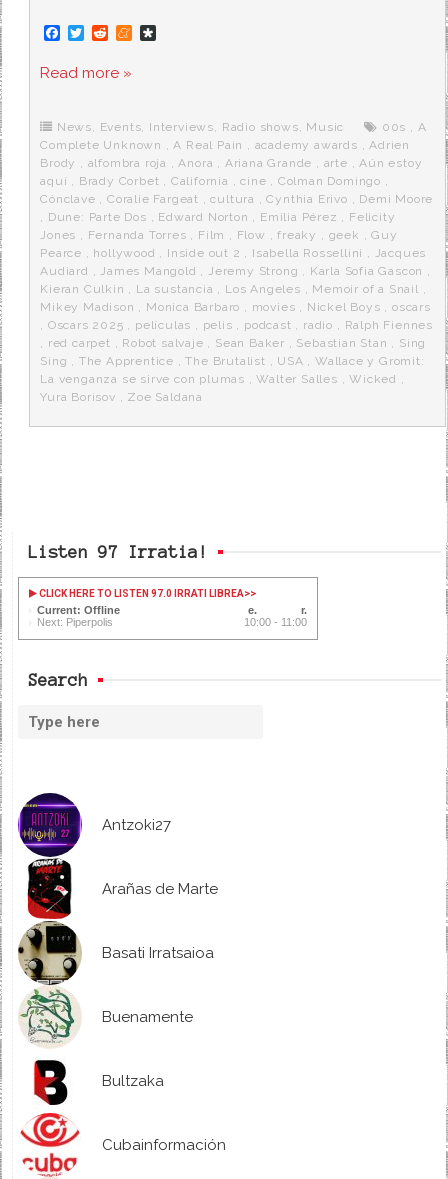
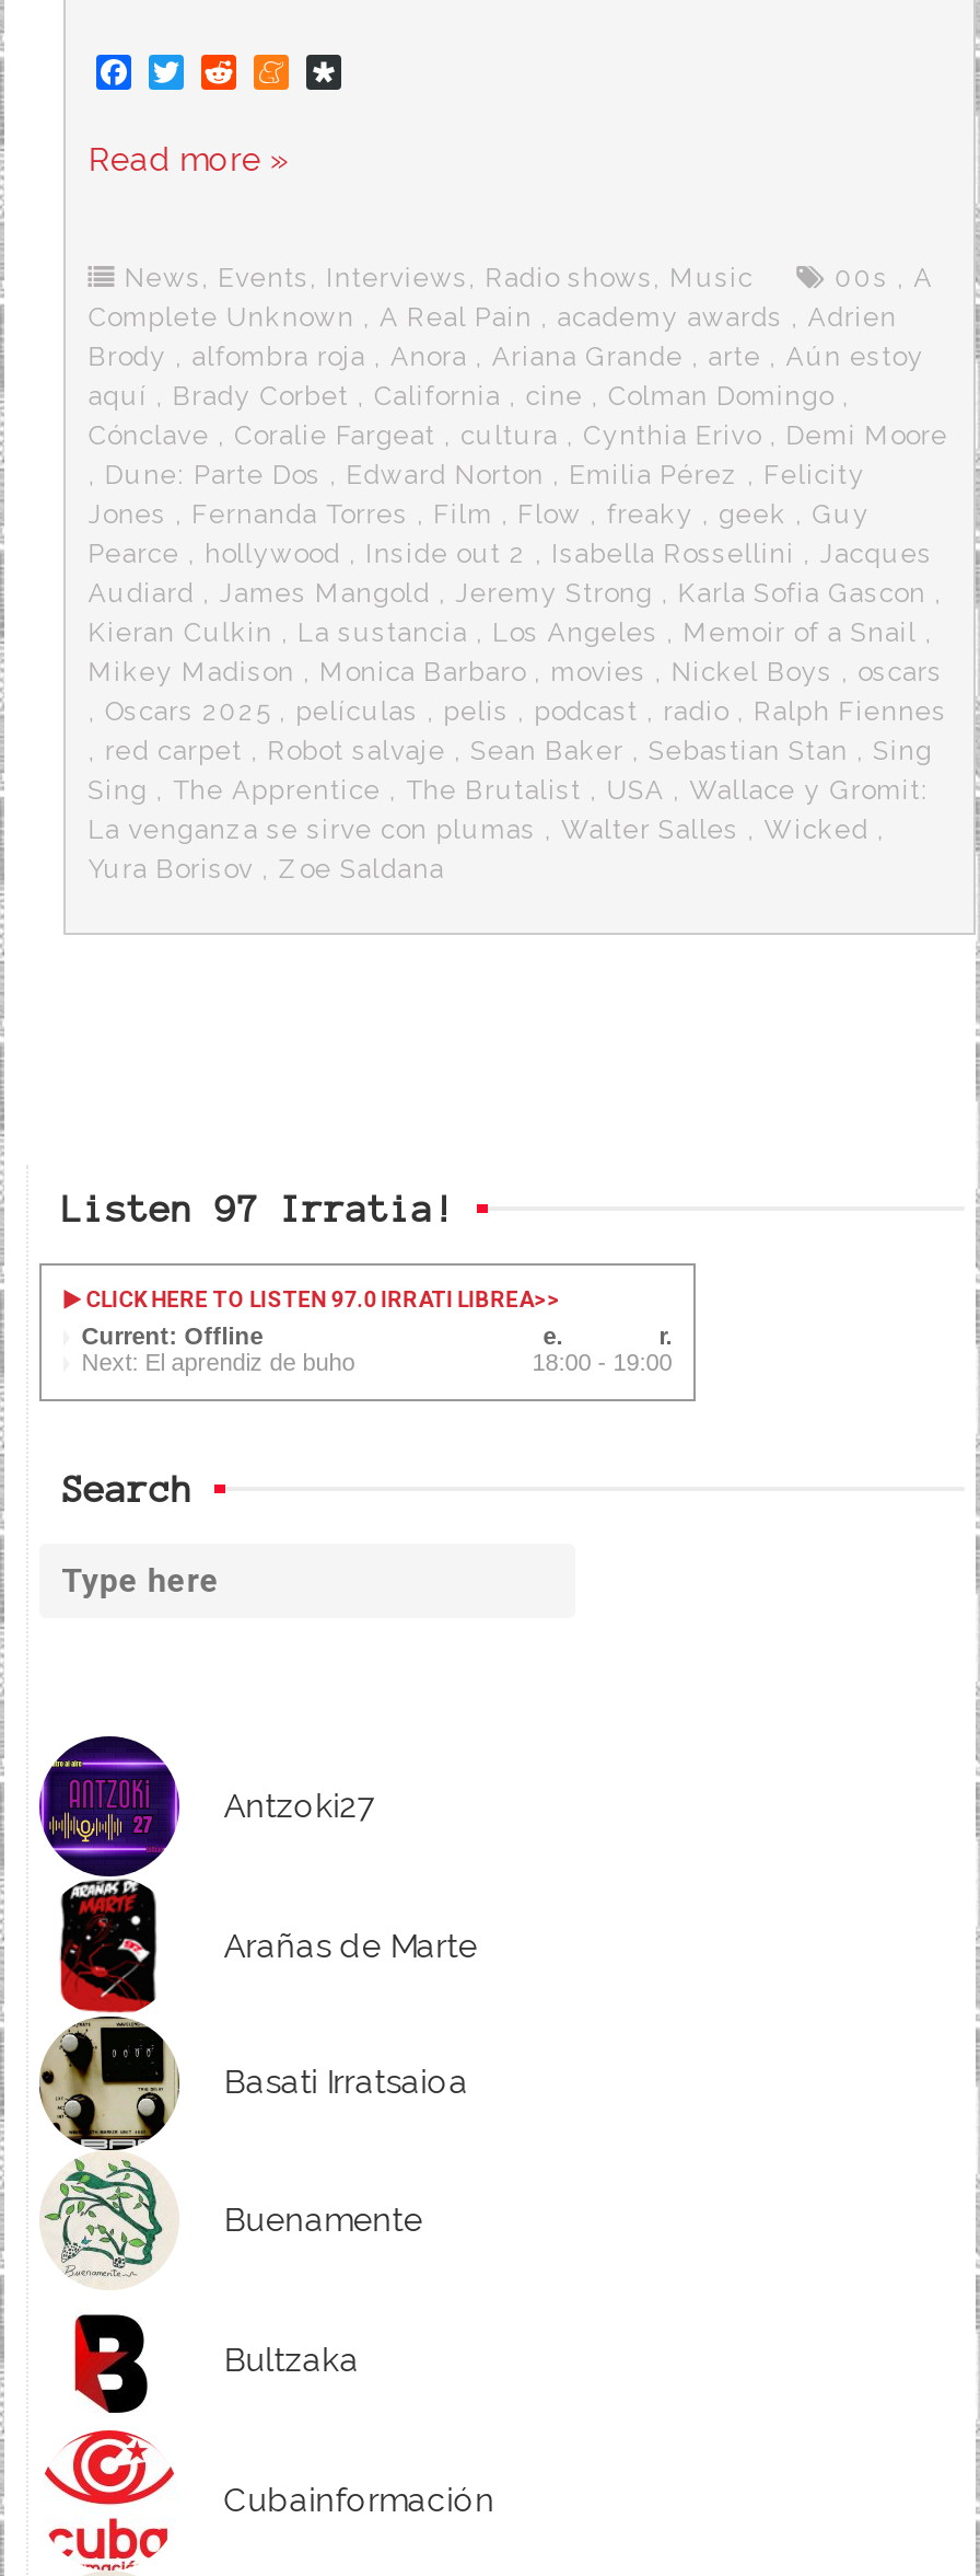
- Next: Piperpolis
- 10:00 - 11:00
+ Next: El aprendiz de buho
+ 18:00 - 19:00
